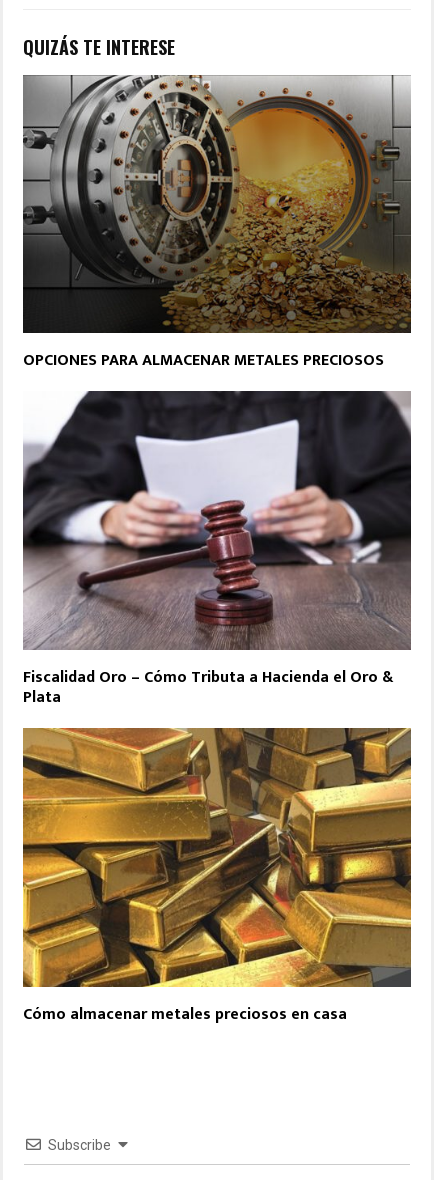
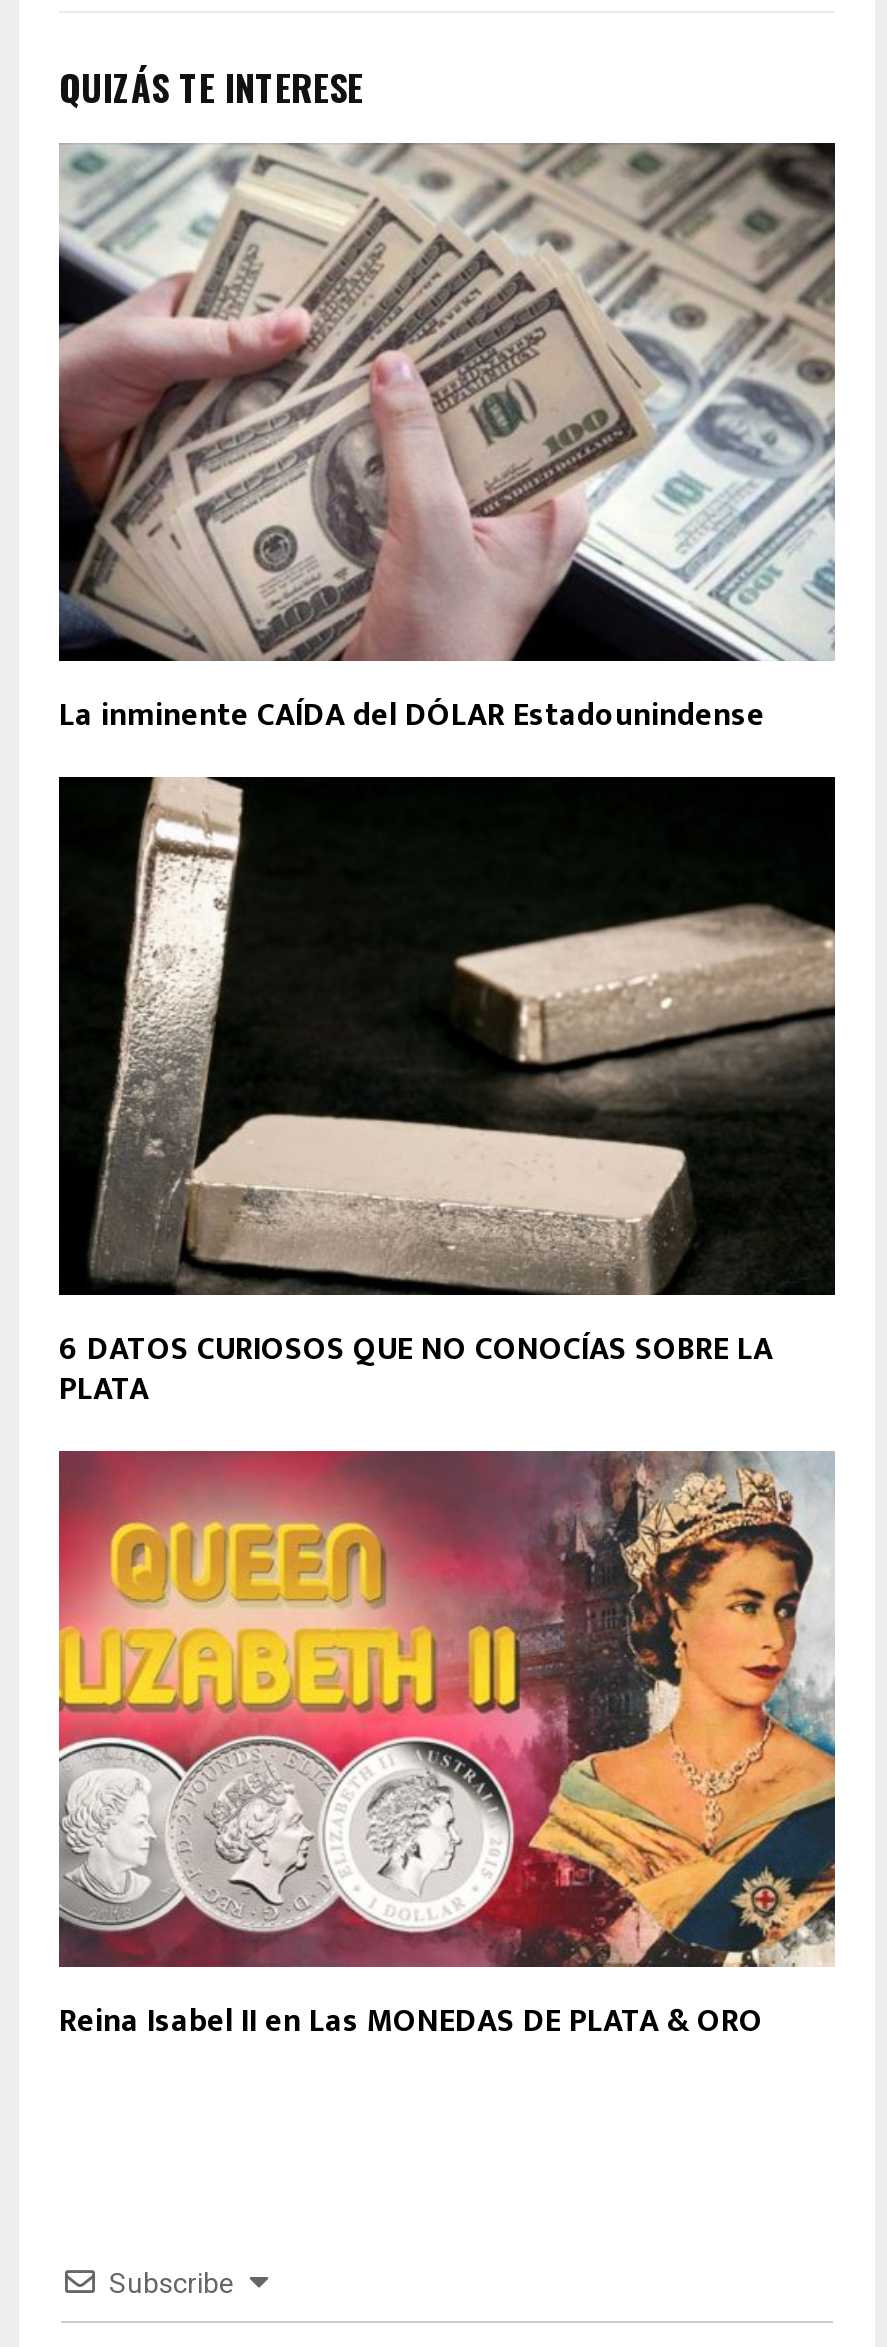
- [image]
- OPCIONES PARA ALMACENAR METALES PRECIOSOS
+ [image]
+ La inminente CAÍDA del DÓLAR Estadounindense

- [image]
- Fiscalidad Oro – Cómo Tributa a Hacienda el Oro &
- Plata
+ [image]
+ 6 DATOS CURIOSOS QUE NO CONOCÍAS SOBRE LA
+ PLATA

- [image]
- Cómo almacenar metales preciosos en casa
+ [image]
+ Reina Isabel II en Las MONEDAS DE PLATA & ORO
